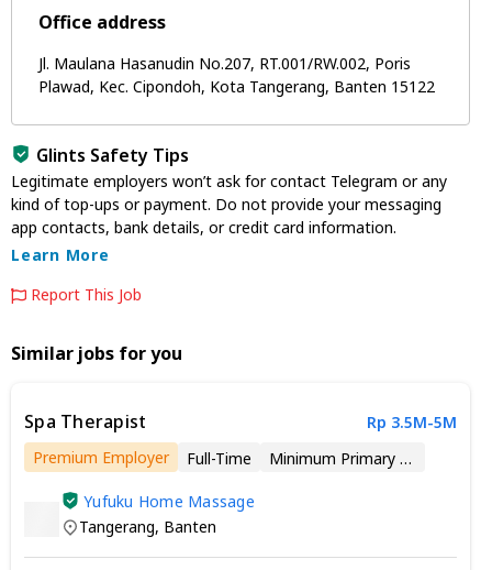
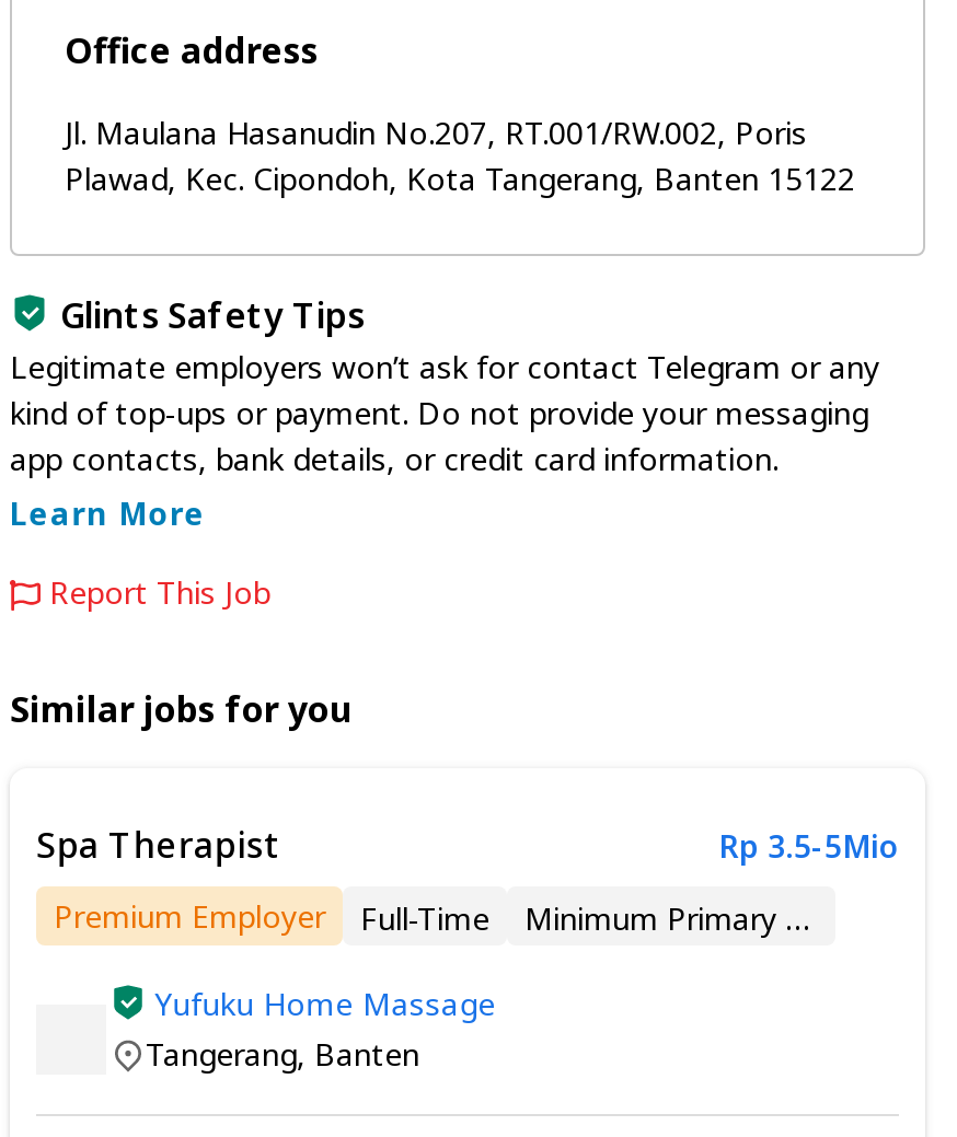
- Rp 3.5M-5M
+ Rp 3.5-5Mio
